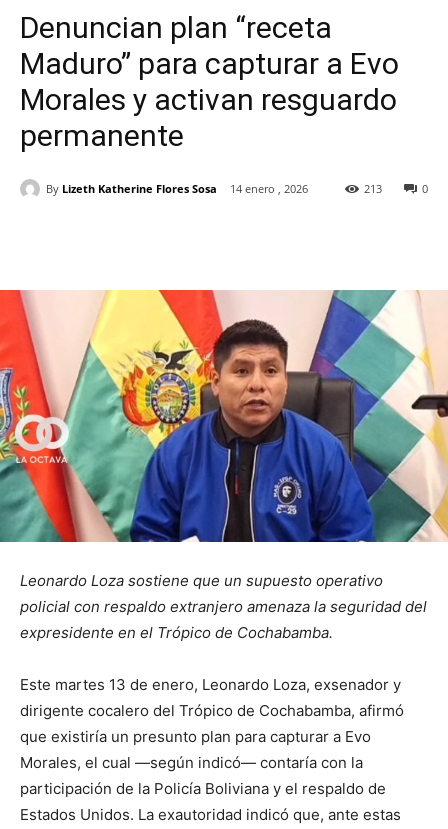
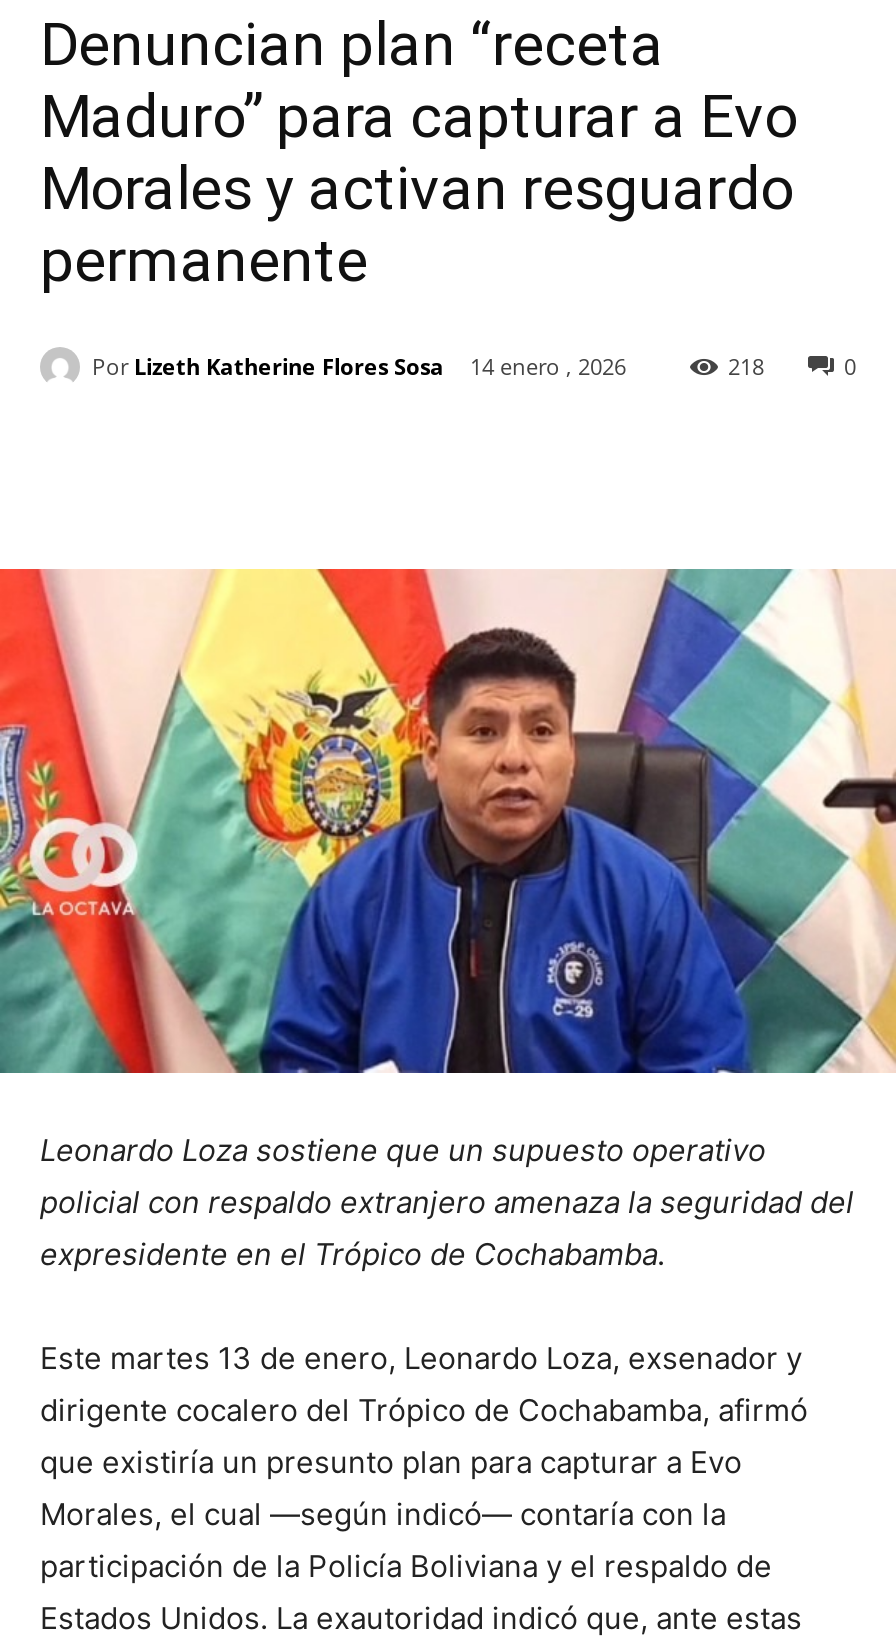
- By Lizeth Katherine Flores Sosa
+ Por Lizeth Katherine Flores Sosa

- 213
+ 218
